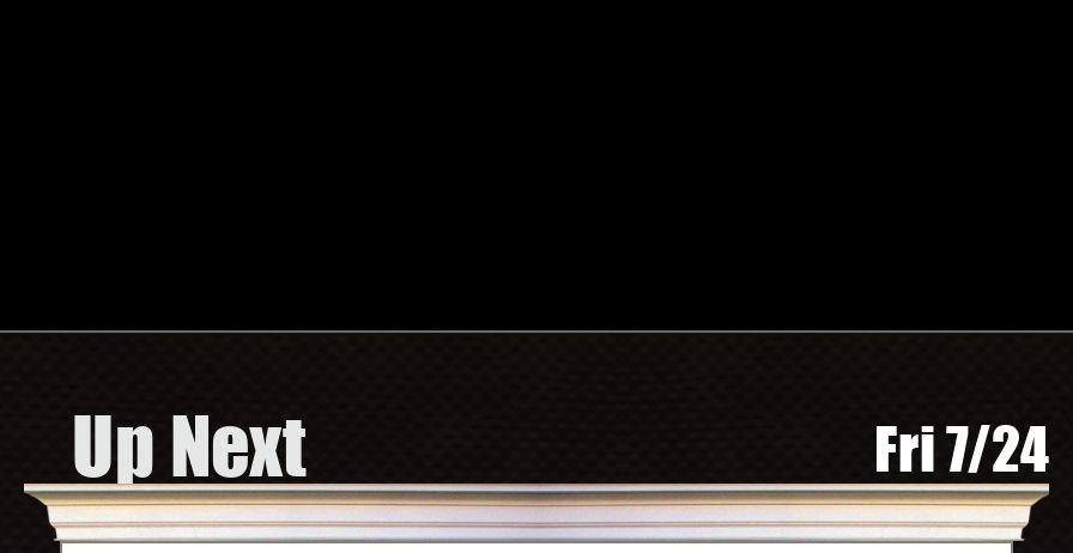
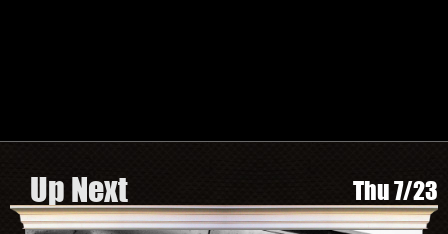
- Fri 7/24
+ Thu 7/23
